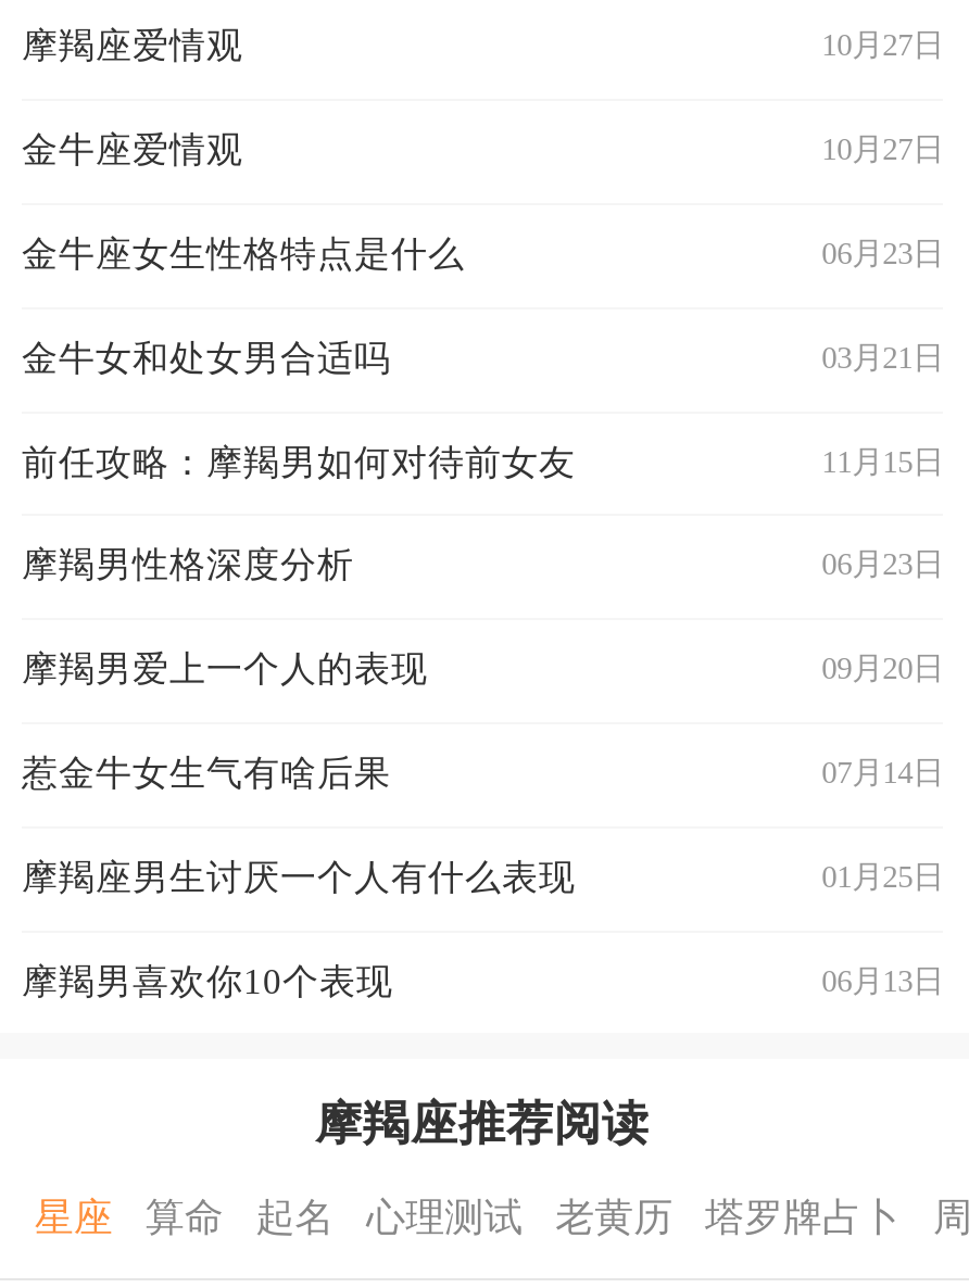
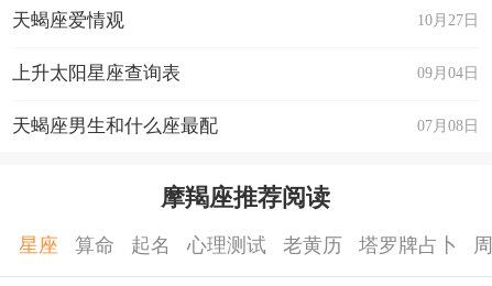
- 摩羯座爱情观
- 10月27日
- 金牛座爱情观
- 06月23日
- 金牛座女生性格特点是什么
- 03月21日
- 金牛女和处女男合适吗
- 11月15日
- 前任攻略：摩羯男如何对待前女友
- 06月23日
- 摩羯男性格深度分析
- 09月20日
- 摩羯男爱上一个人的表现
- 07月14日
- 惹金牛女生气有啥后果
- 01月25日
- 摩羯座男生讨厌一个人有什么表现
- 06月13日
- 摩羯男喜欢你10个表现
+ 天蝎座爱情观
+ 09月04日
+ 上升太阳星座查询表
+ 07月08日
+ 天蝎座男生和什么座最配
